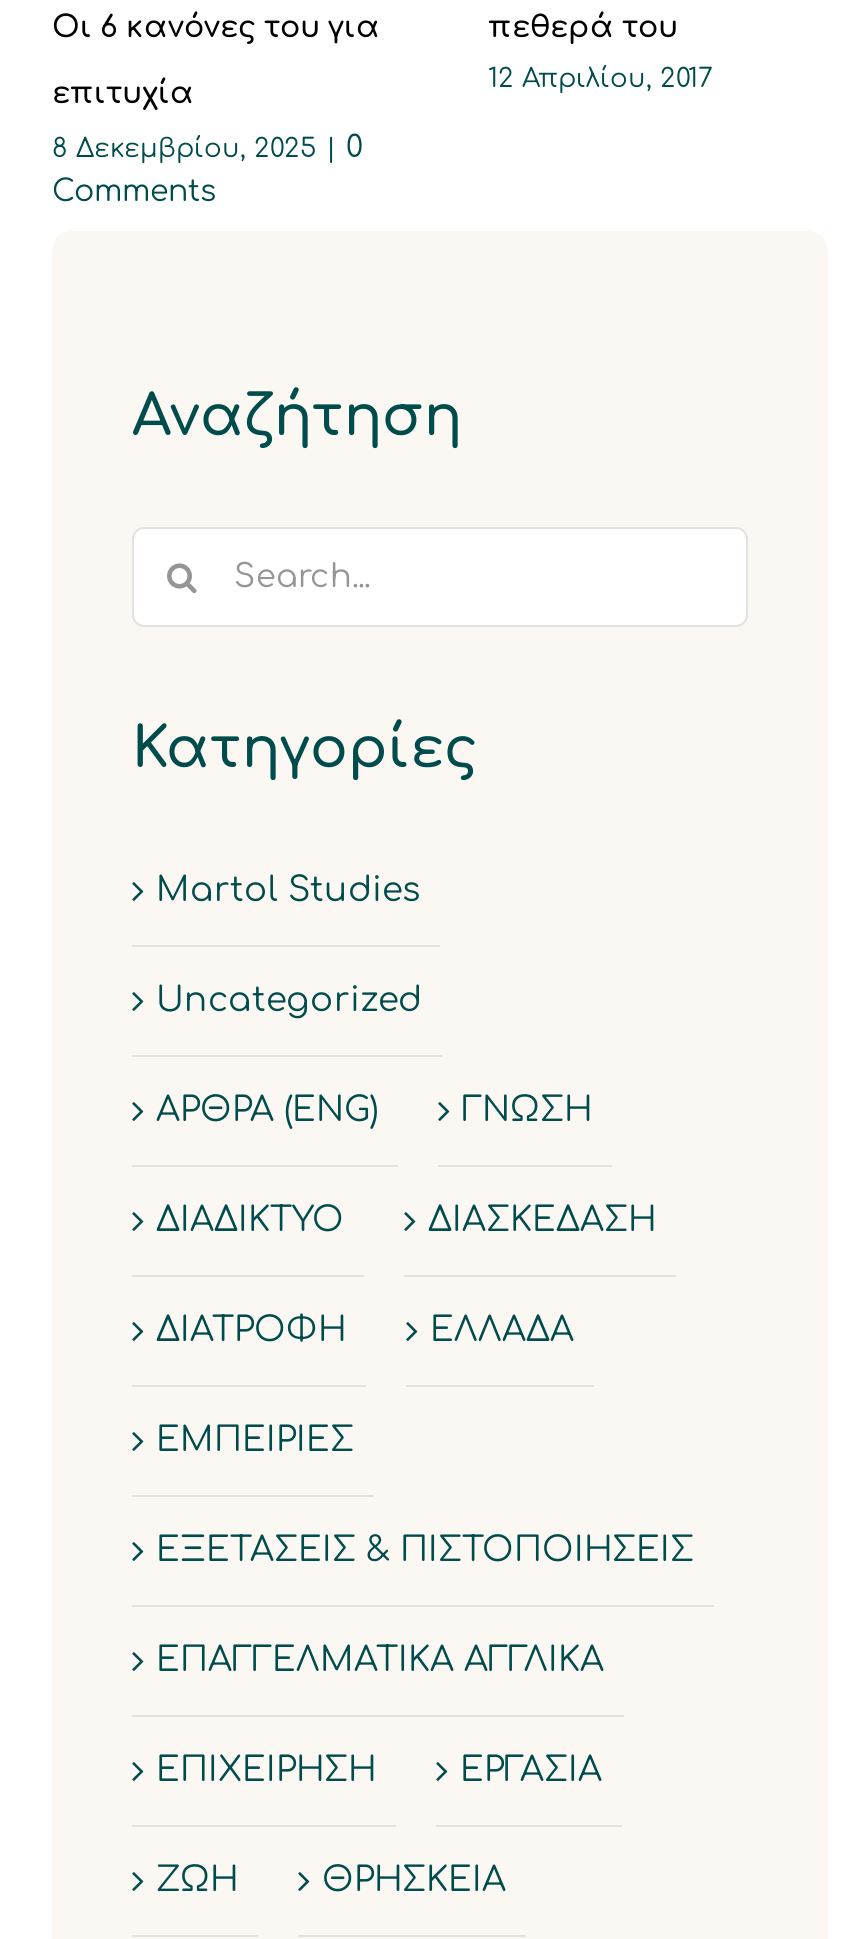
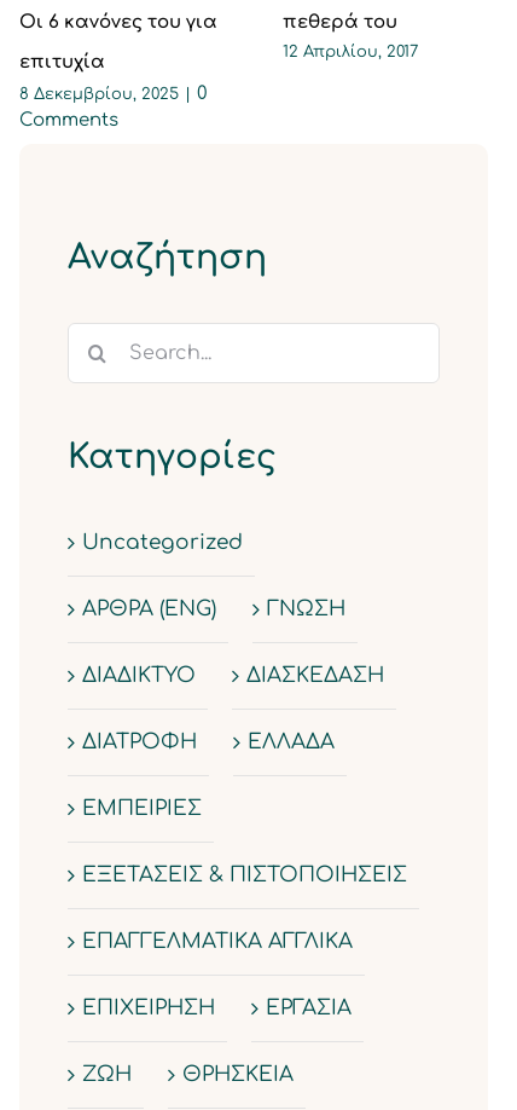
- Martol Studies
